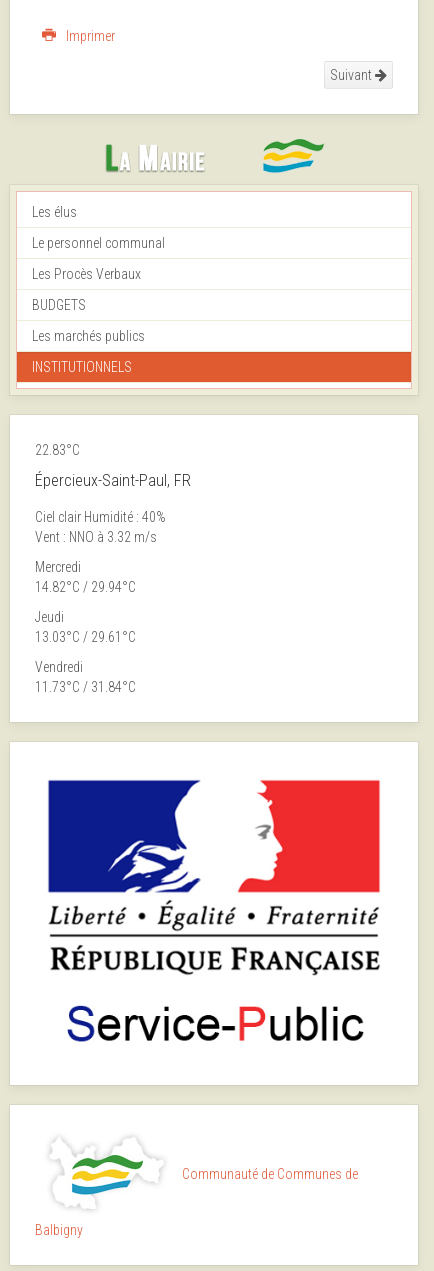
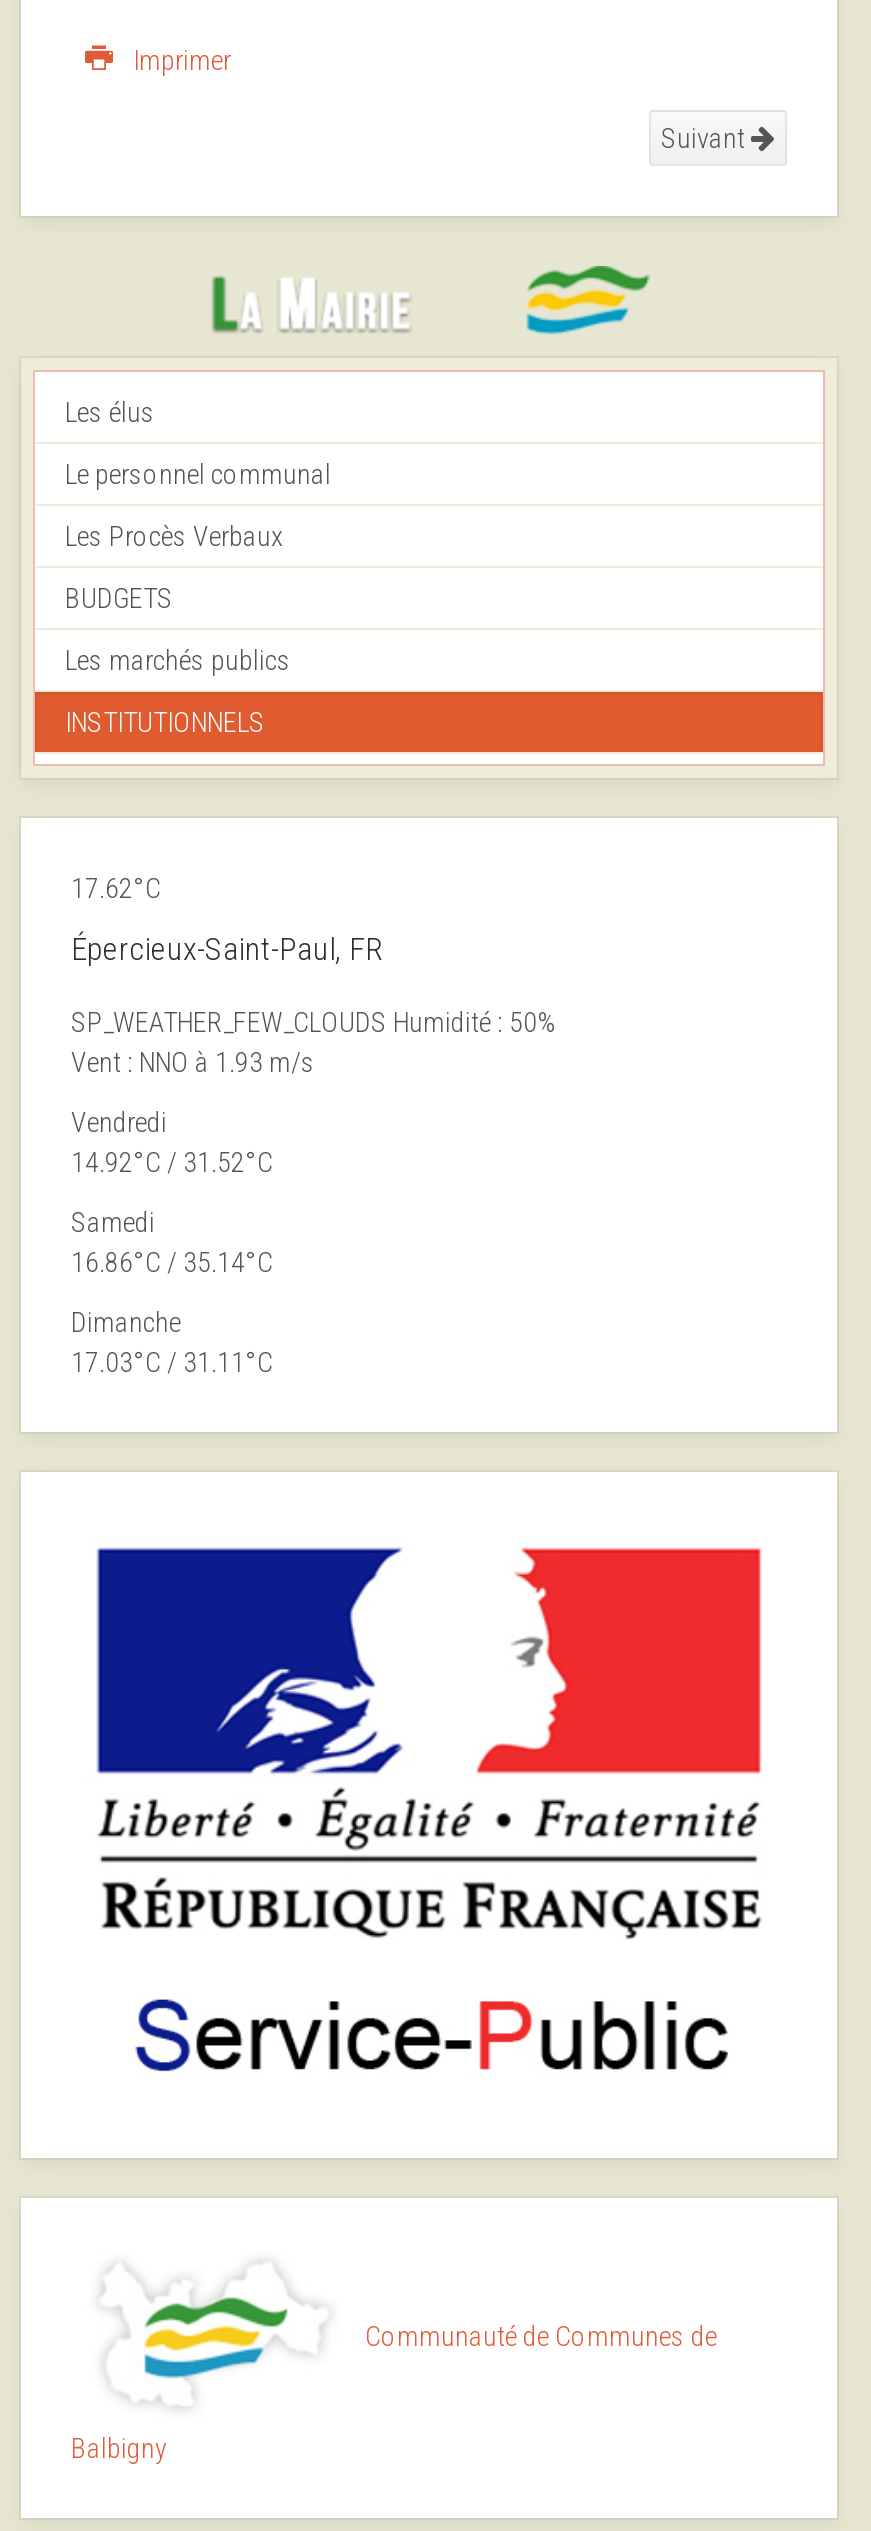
- 22.83°C
+ 17.62°C

- Ciel clair Humidité : 40%
- Vent : NNO à 3.32 m/s
- Mercredi
- 14.82°C / 29.94°C
- Jeudi
- 13.03°C / 29.61°C
+ SP_WEATHER_FEW_CLOUDS Humidité : 50%
+ Vent : NNO à 1.93 m/s

moved up: Vendredi

- 11.73°C / 31.84°C
+ 14.92°C / 31.52°C
+ Samedi
+ 16.86°C / 35.14°C
+ Dimanche
+ 17.03°C / 31.11°C
